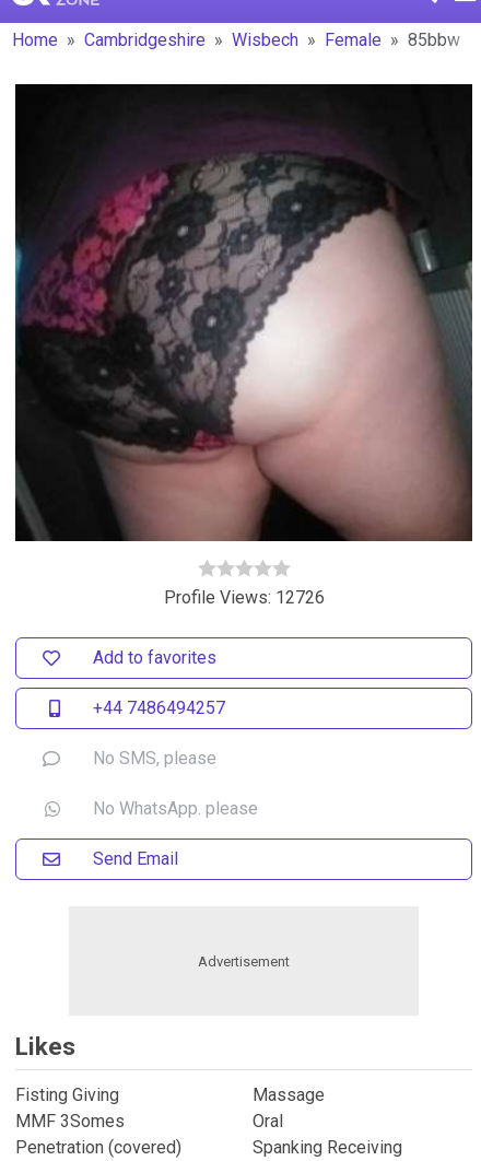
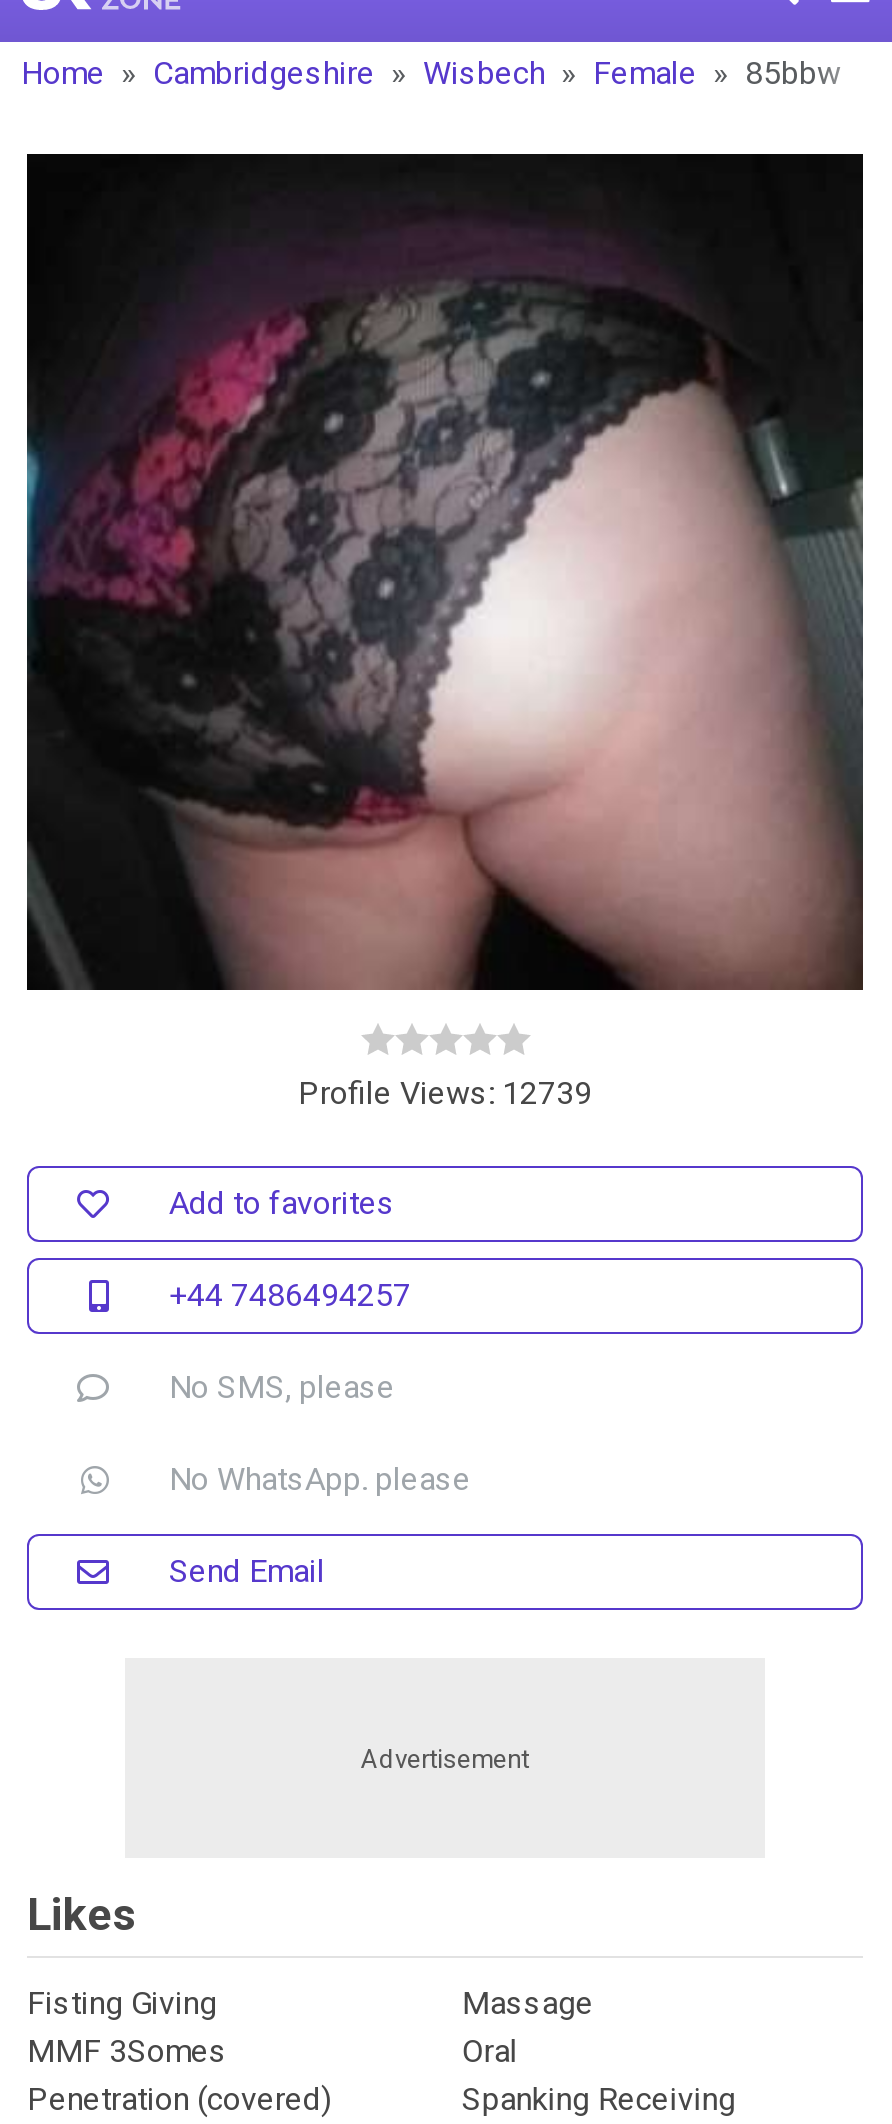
- Profile Views: 12726
+ Profile Views: 12739
